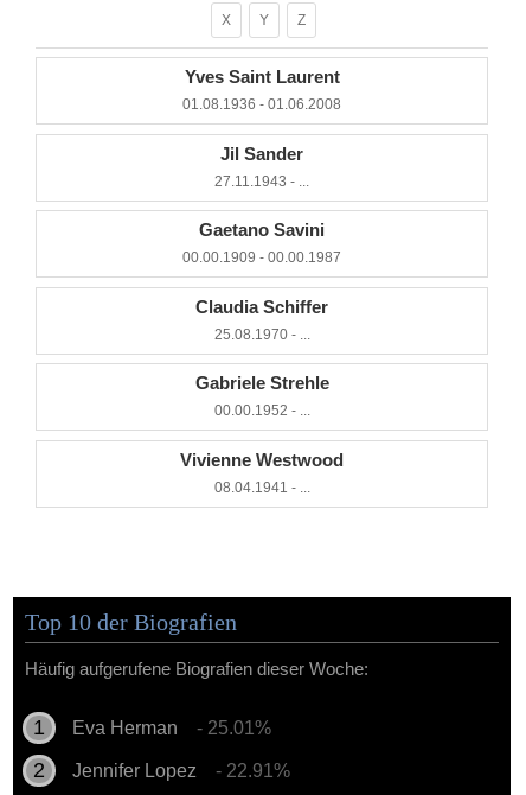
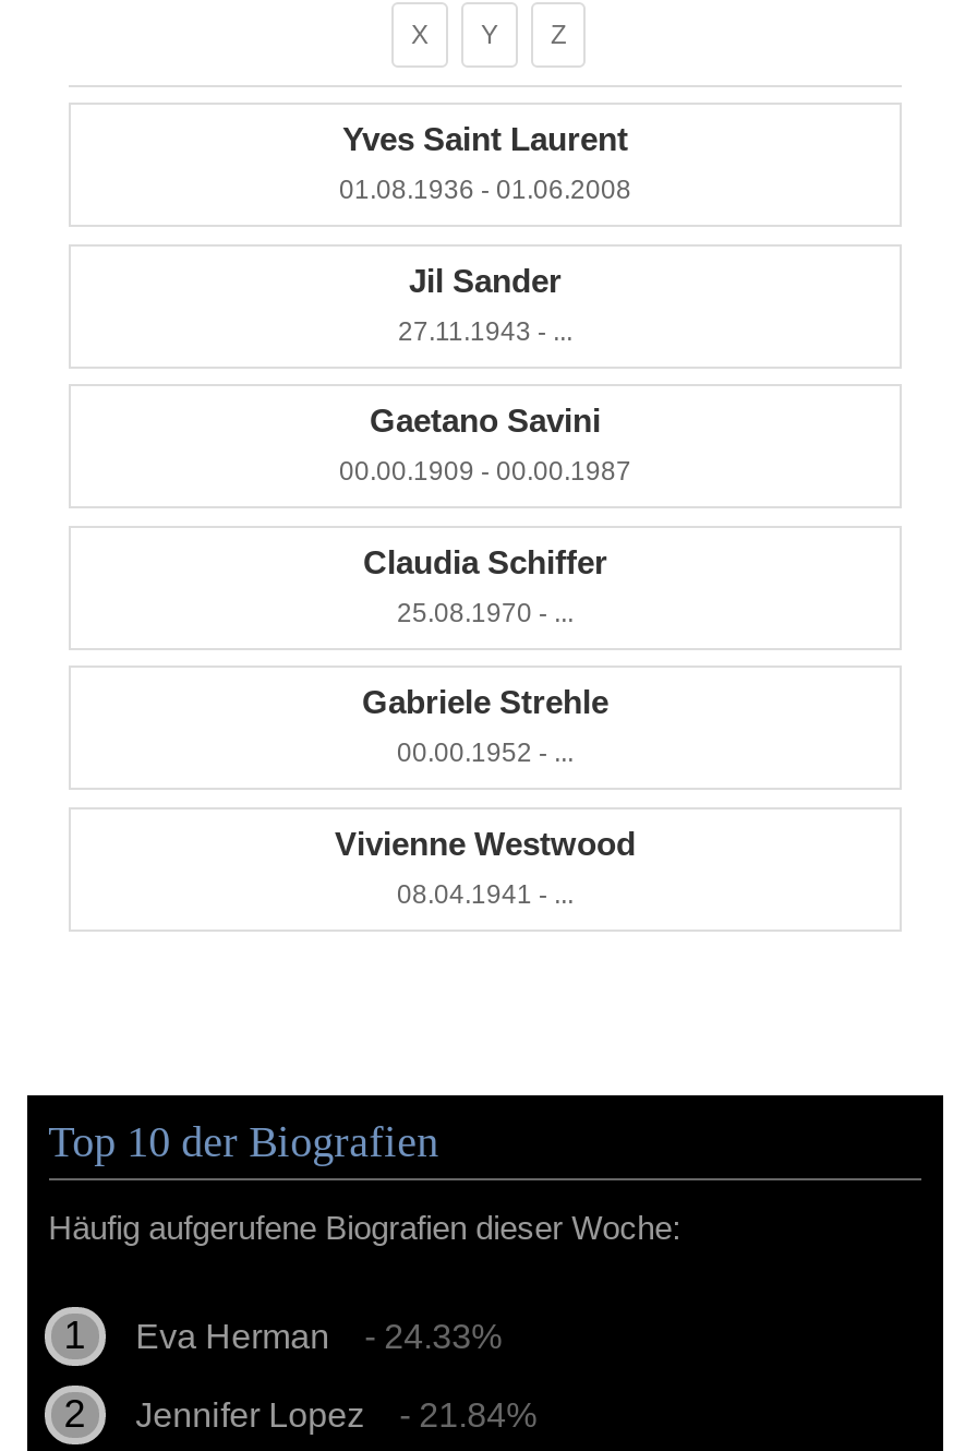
- Eva Herman - 25.01%
+ Eva Herman - 24.33%

- Jennifer Lopez - 22.91%
+ Jennifer Lopez - 21.84%
